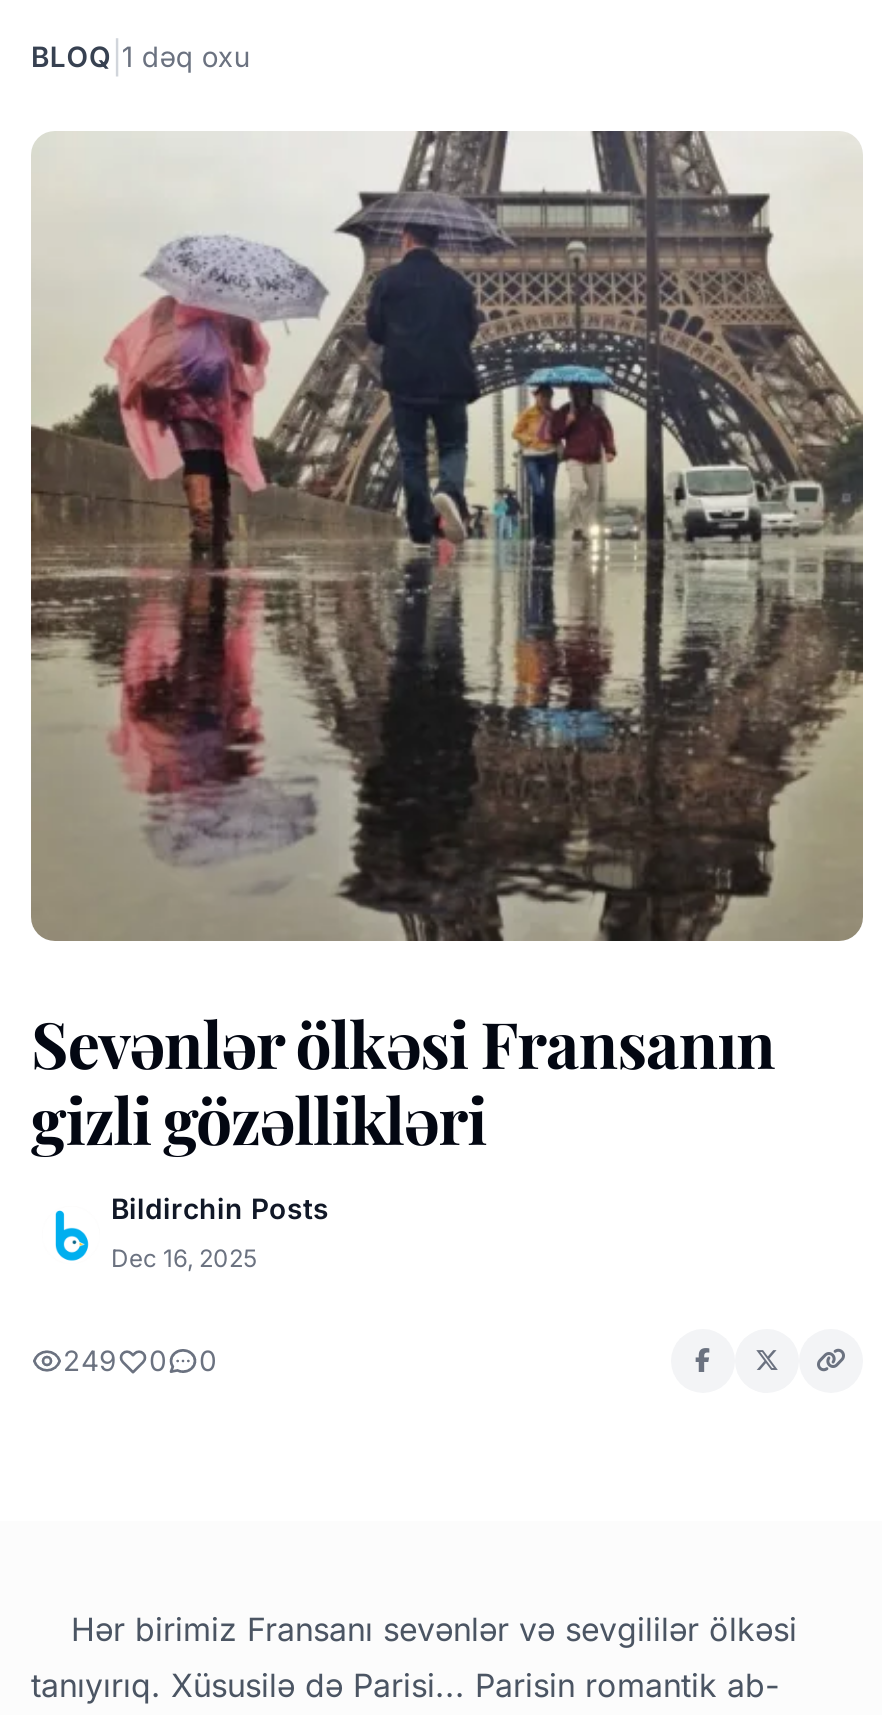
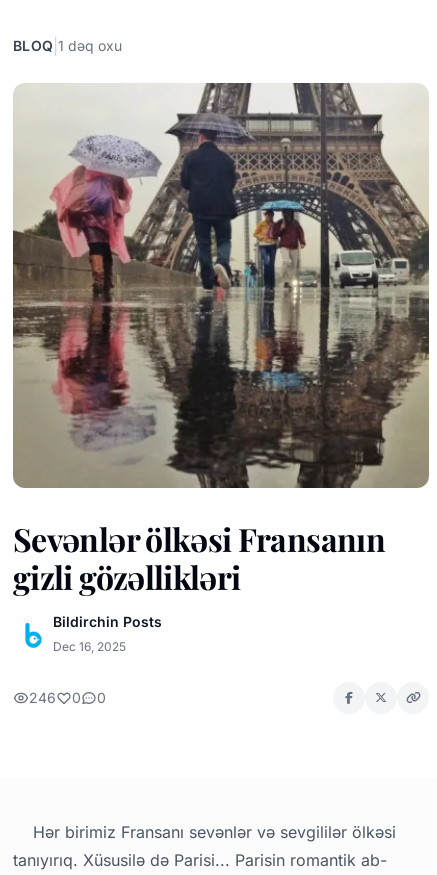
- 249 0 0
+ 246 0 0
